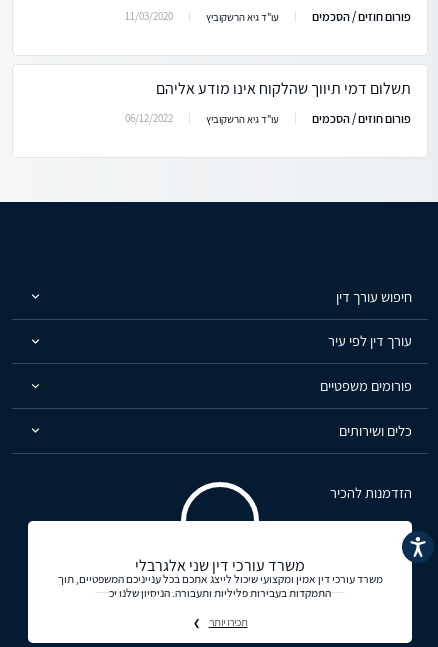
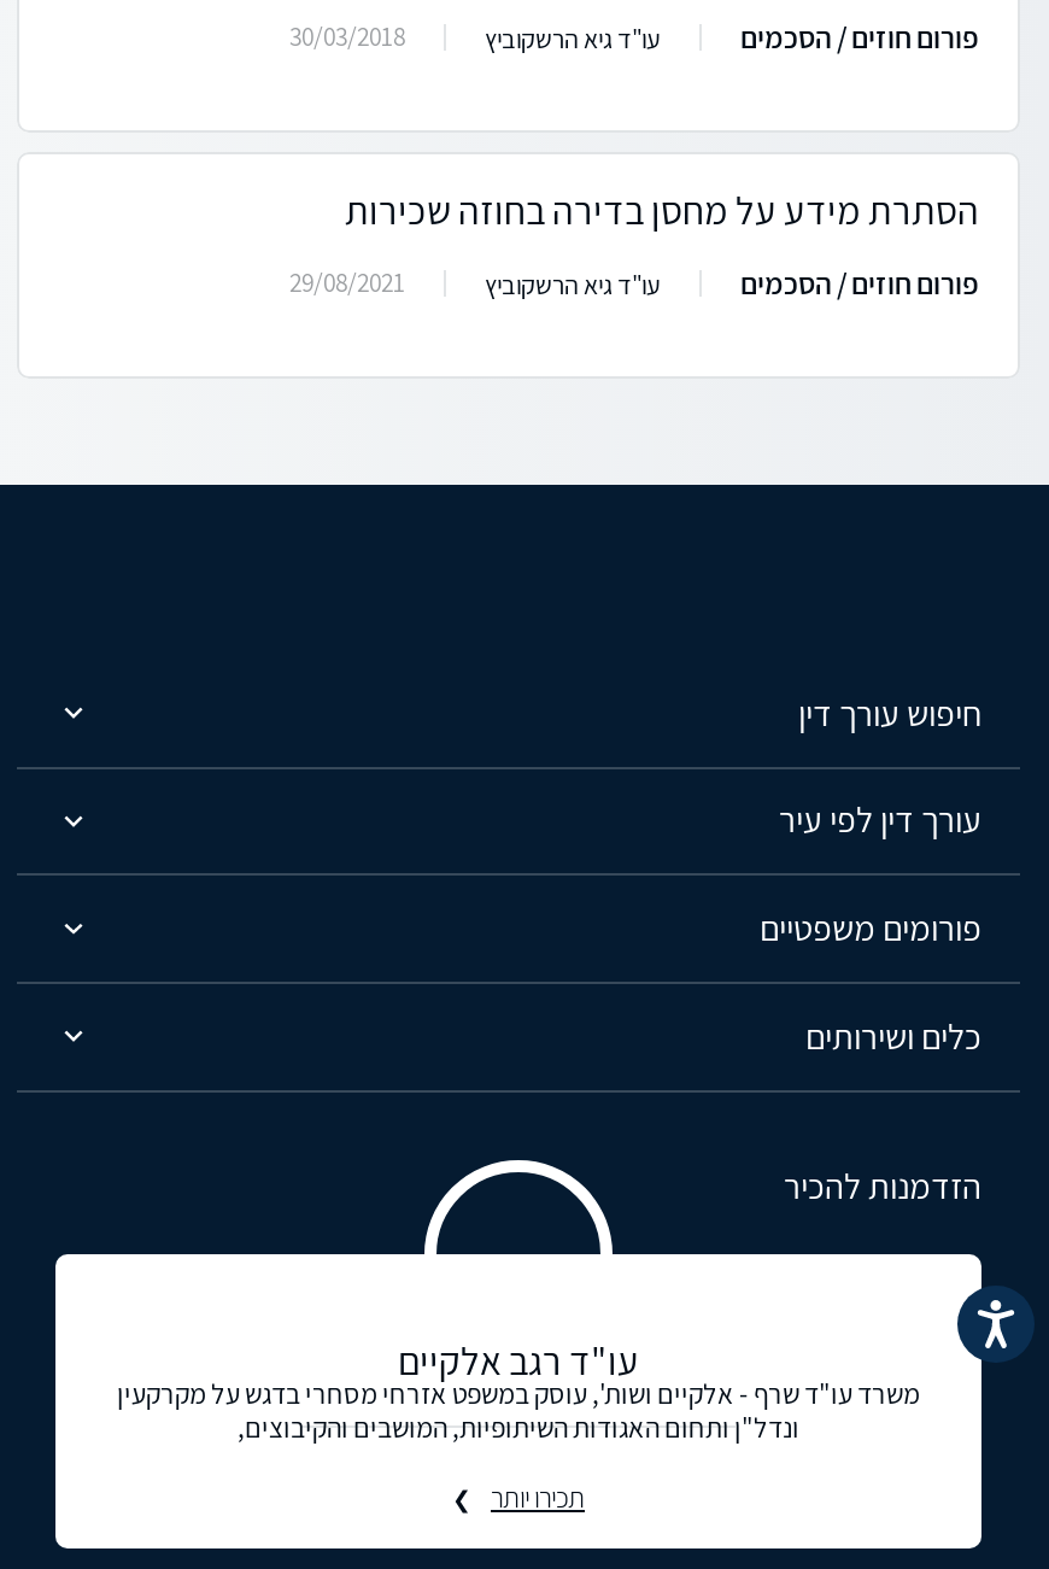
- 11/03/2020
+ 30/03/2018

- תשלום דמי תיווך שהלקוח אינו מודע אליהם
+ הסתרת מידע על מחסן בדירה בחוזה שכירות

- 06/12/2022
+ 29/08/2021

- משרד עורכי דין שני אלגרבלי
- משרד עורכי דין אמין ומקצועי שיכול לייצג אתכם בכל ענייניכם המשפטיים, תוך
- התמקדות בעבירות פליליות ותעבורה. הניסיון שלנו יכ
+ עו"ד רגב אלקיים
+ משרד עו"ד שרף - אלקיים ושות', עוסק במשפט אזרחי מסחרי בדגש על מקרקעין
+ ונדל"ן ותחום האגודות השיתופיות, המושבים והקיבוצים,
